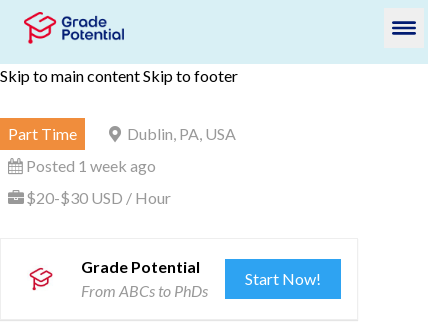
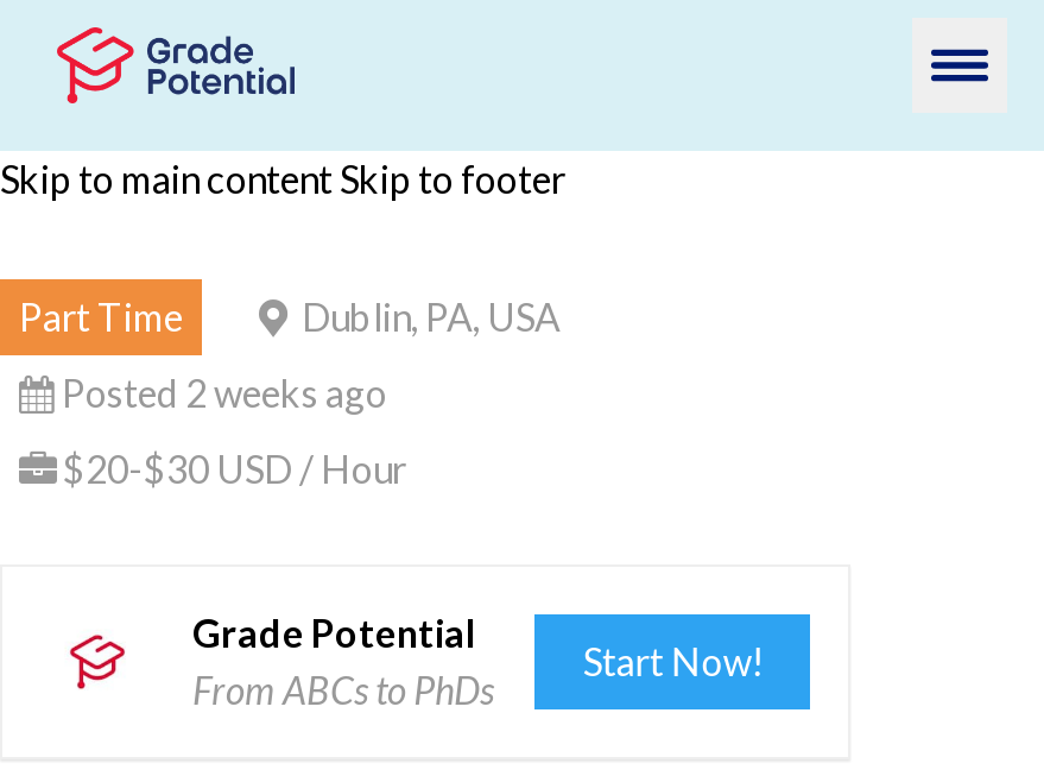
- Posted 1 week ago
+ Posted 2 weeks ago
